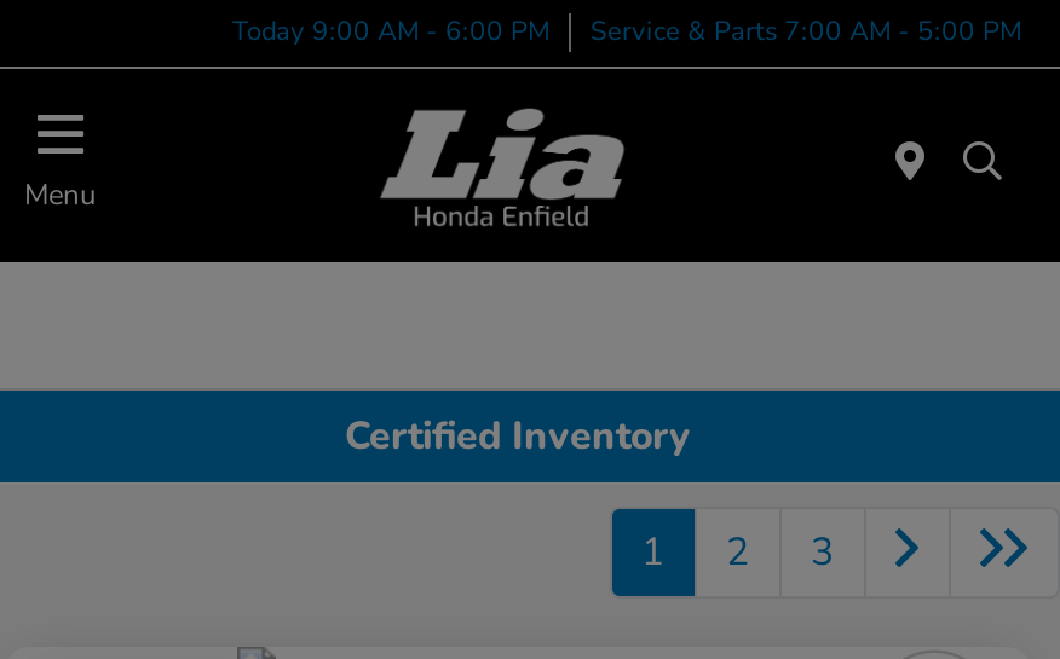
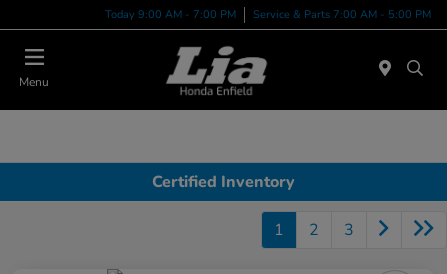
- Today 9:00 AM - 6:00 PM Service & Parts 7:00 AM - 5:00 PM
+ Today 9:00 AM - 7:00 PM Service & Parts 7:00 AM - 5:00 PM
